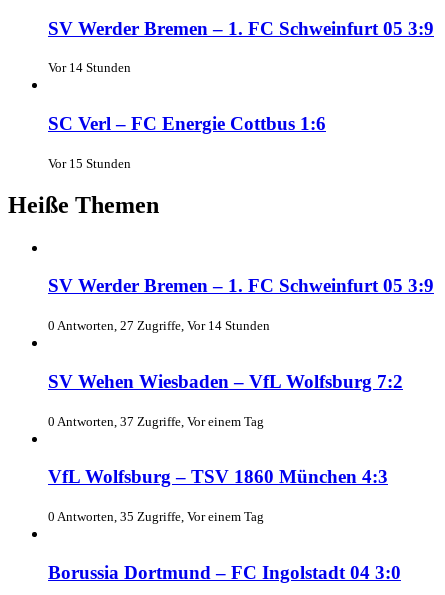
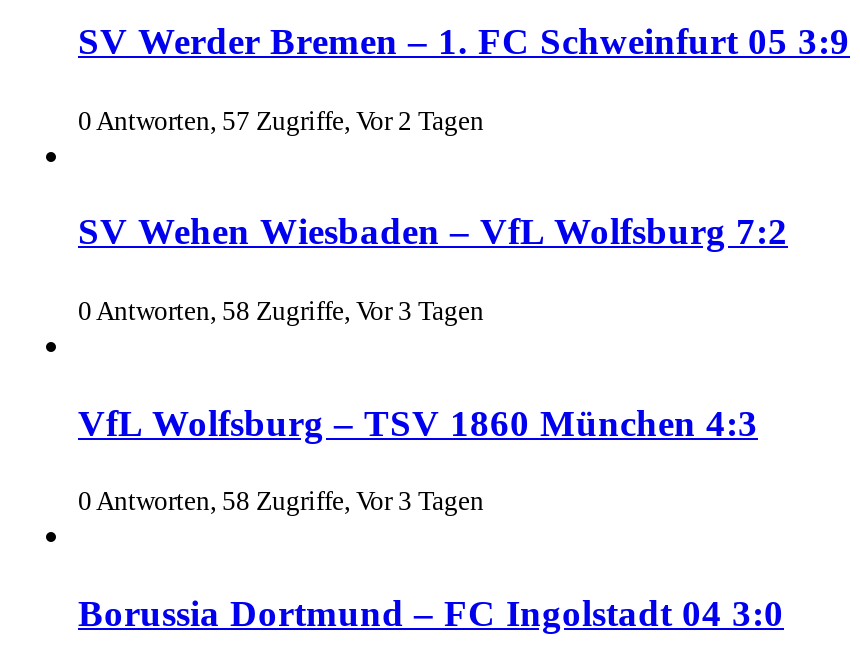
- Vor 14 Stunden
- SC Verl – FC Energie Cottbus 1:6
- Vor 15 Stunden
- Heiße Themen
- SV Werder Bremen – 1. FC Schweinfurt 05 3:9
- 0 Antworten, 27 Zugriffe, Vor 14 Stunden
+ 0 Antworten, 57 Zugriffe, Vor 2 Tagen

- 0 Antworten, 37 Zugriffe, Vor einem Tag
+ 0 Antworten, 58 Zugriffe, Vor 3 Tagen

- 0 Antworten, 35 Zugriffe, Vor einem Tag
+ 0 Antworten, 58 Zugriffe, Vor 3 Tagen
